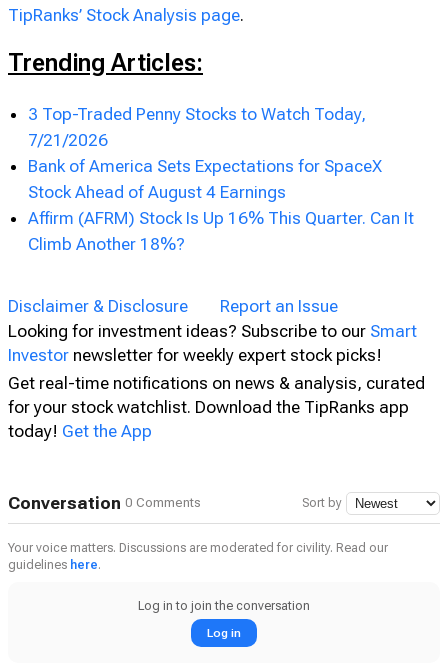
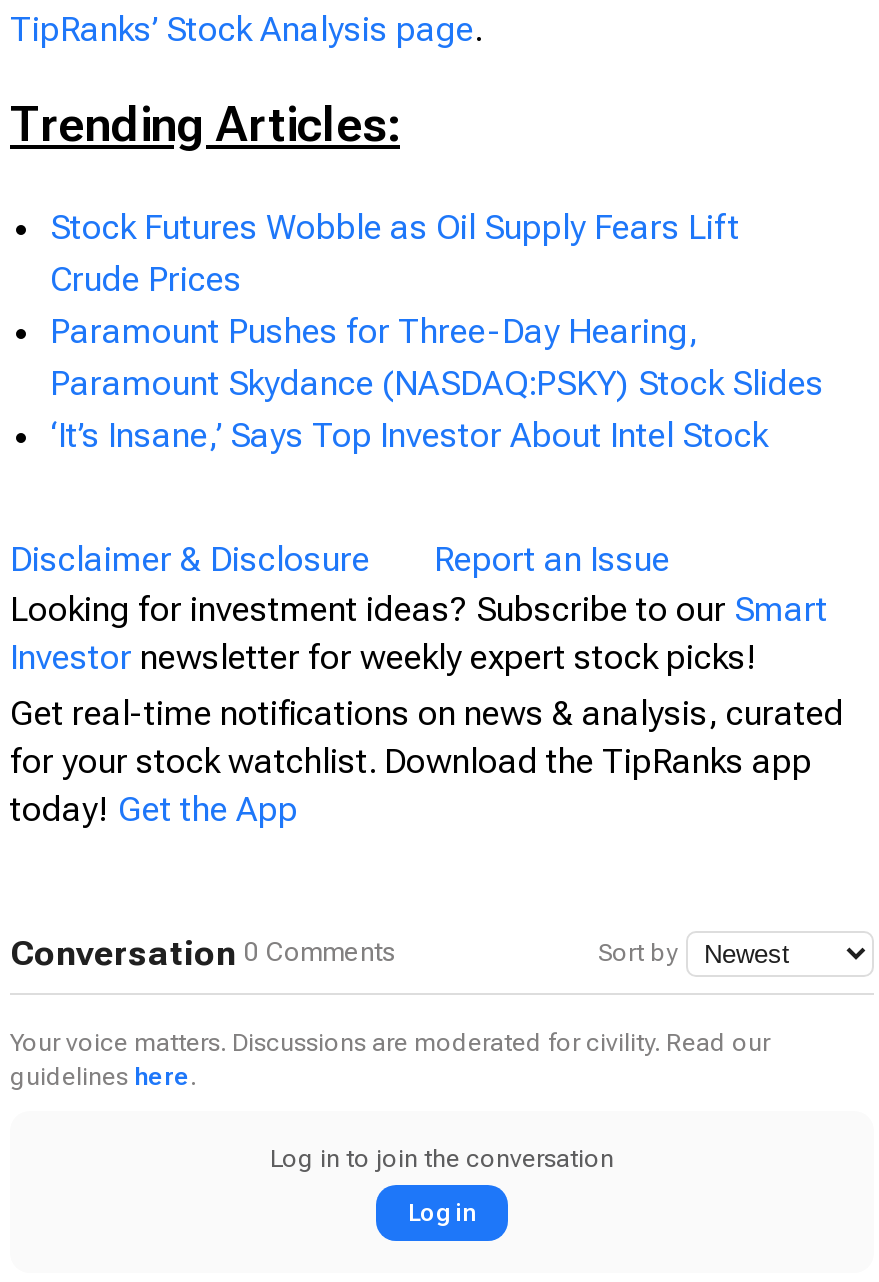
- 3 Top-Traded Penny Stocks to Watch Today,
- 7/21/2026
- Bank of America Sets Expectations for SpaceX
- Stock Ahead of August 4 Earnings
- Affirm (AFRM) Stock Is Up 16% This Quarter. Can It
- Climb Another 18%?
+ Stock Futures Wobble as Oil Supply Fears Lift
+ Crude Prices
+ Paramount Pushes for Three-Day Hearing,
+ Paramount Skydance (NASDAQ:PSKY) Stock Slides
+ ‘It’s Insane,’ Says Top Investor About Intel Stock
